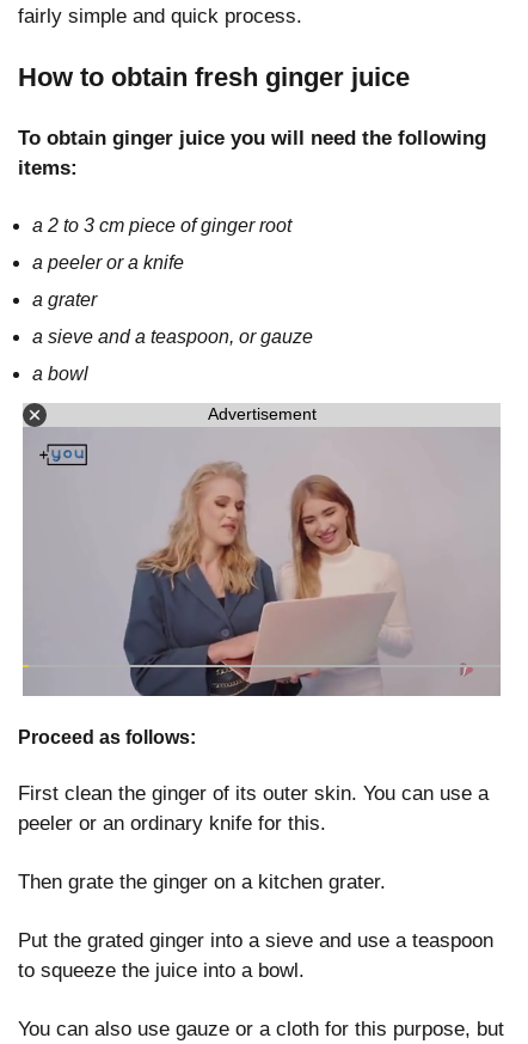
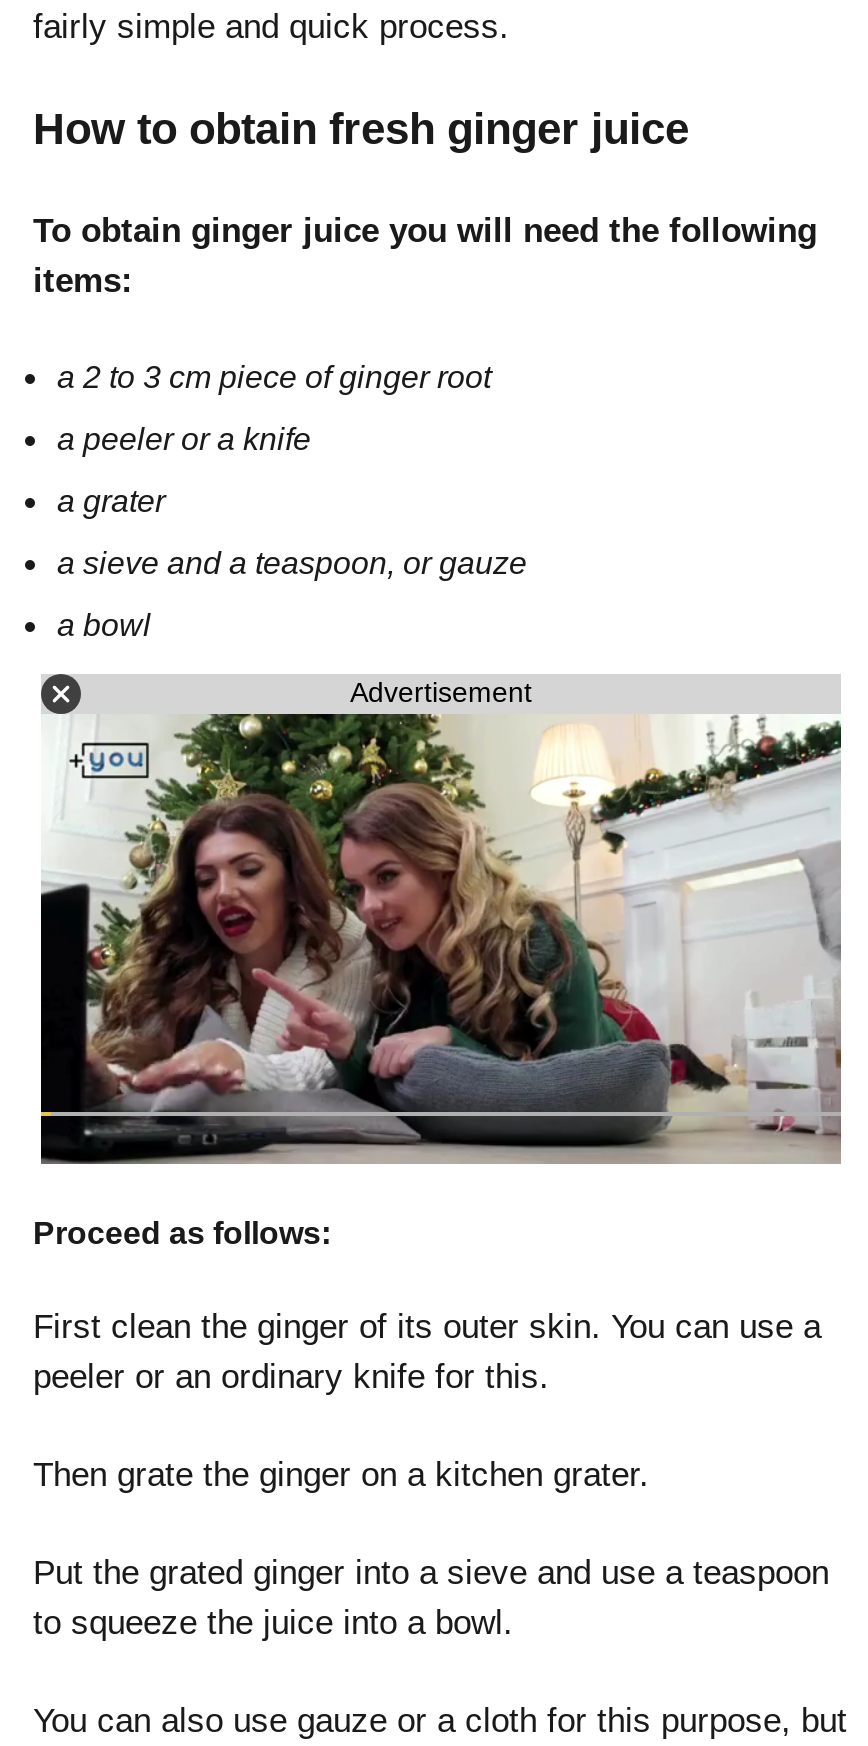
- [image]
+ [image]
